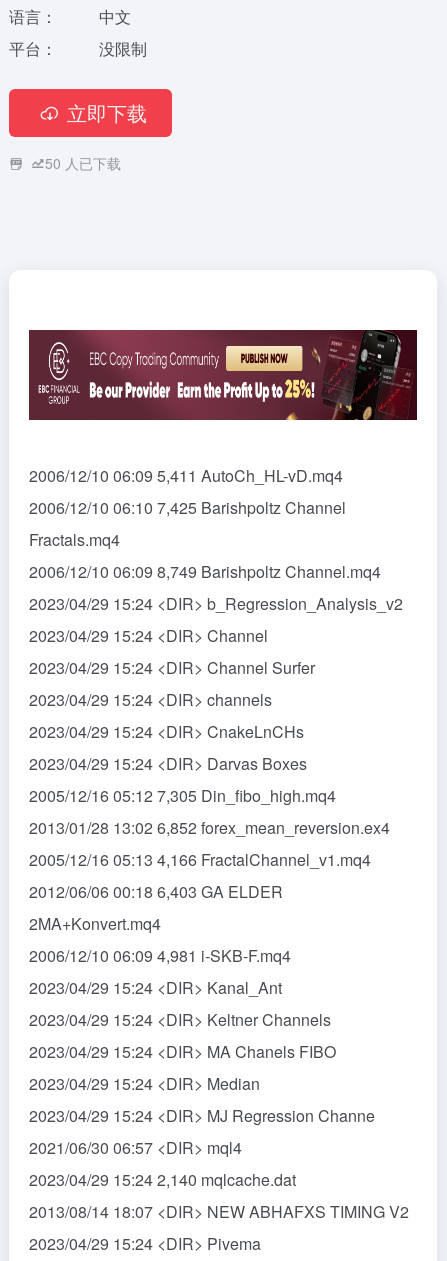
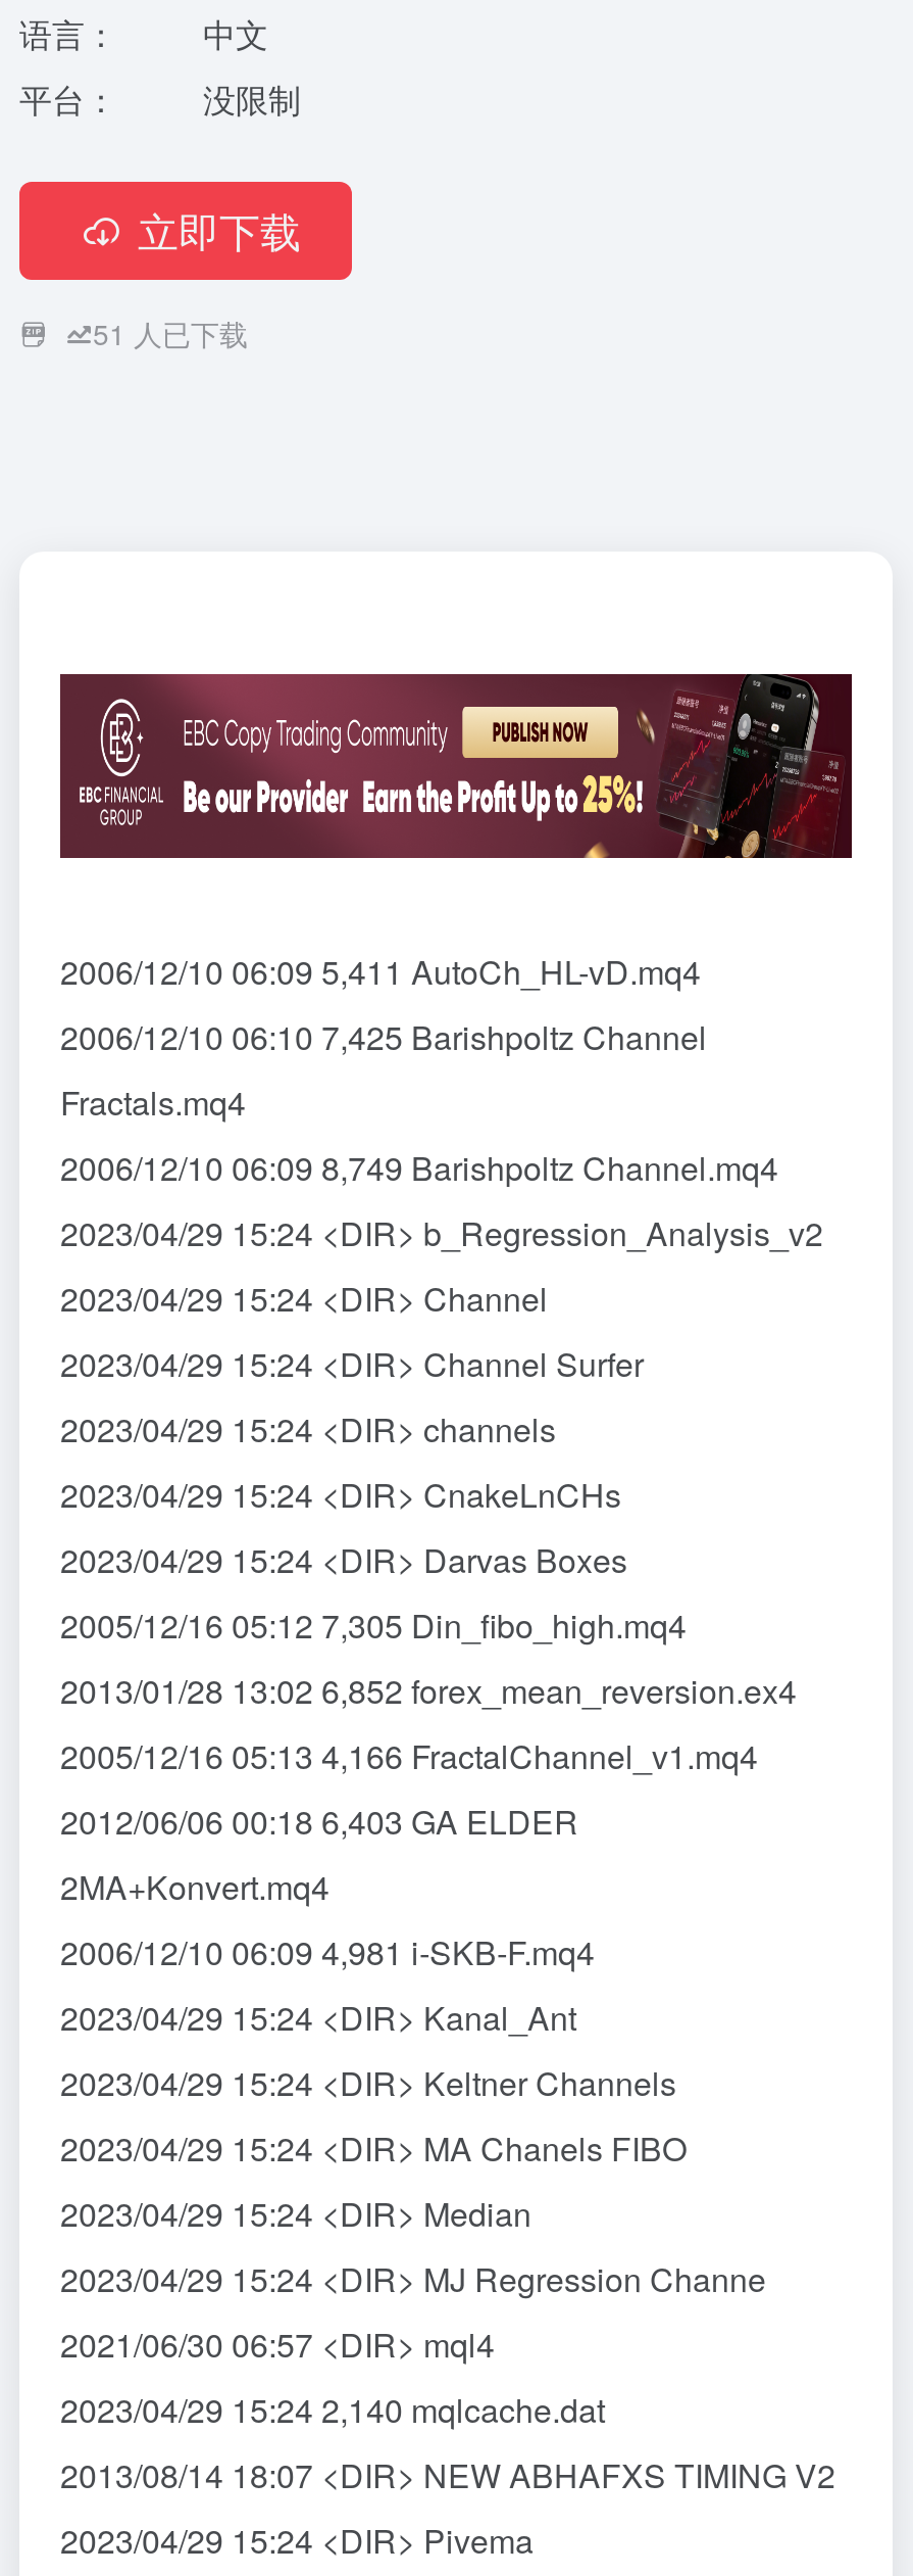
- 50人已下载
+ 51人已下载
